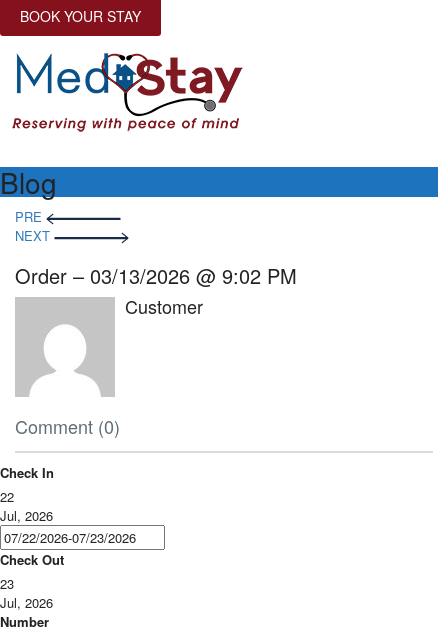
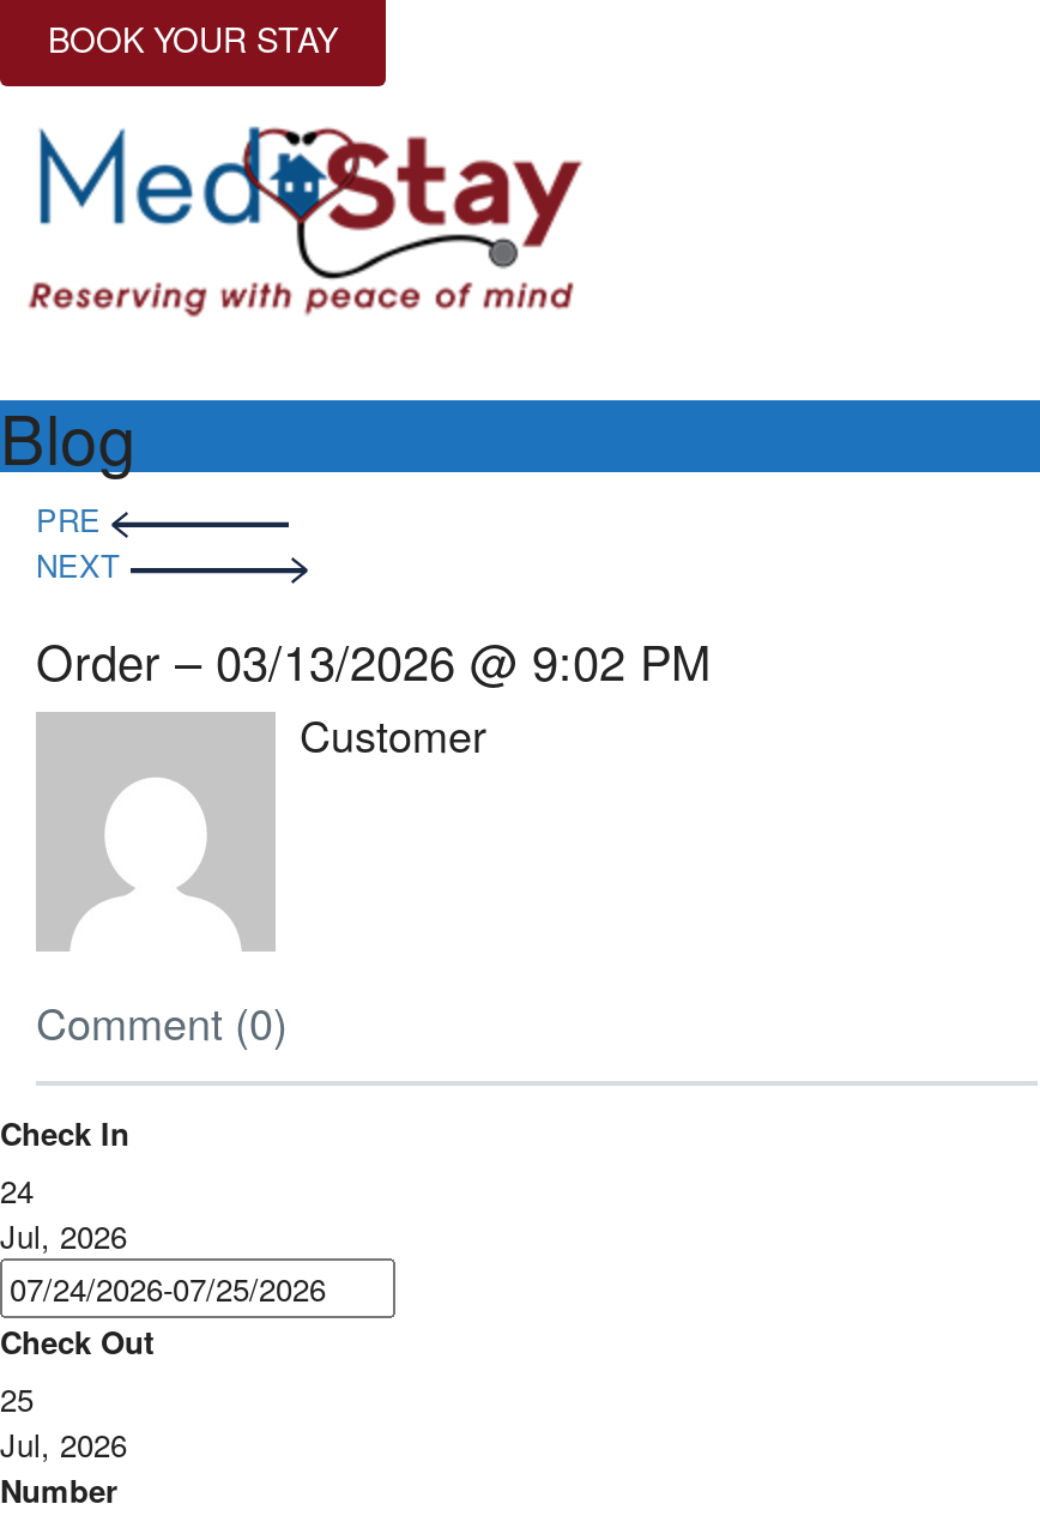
- 22
+ 24

- 23
+ 25
